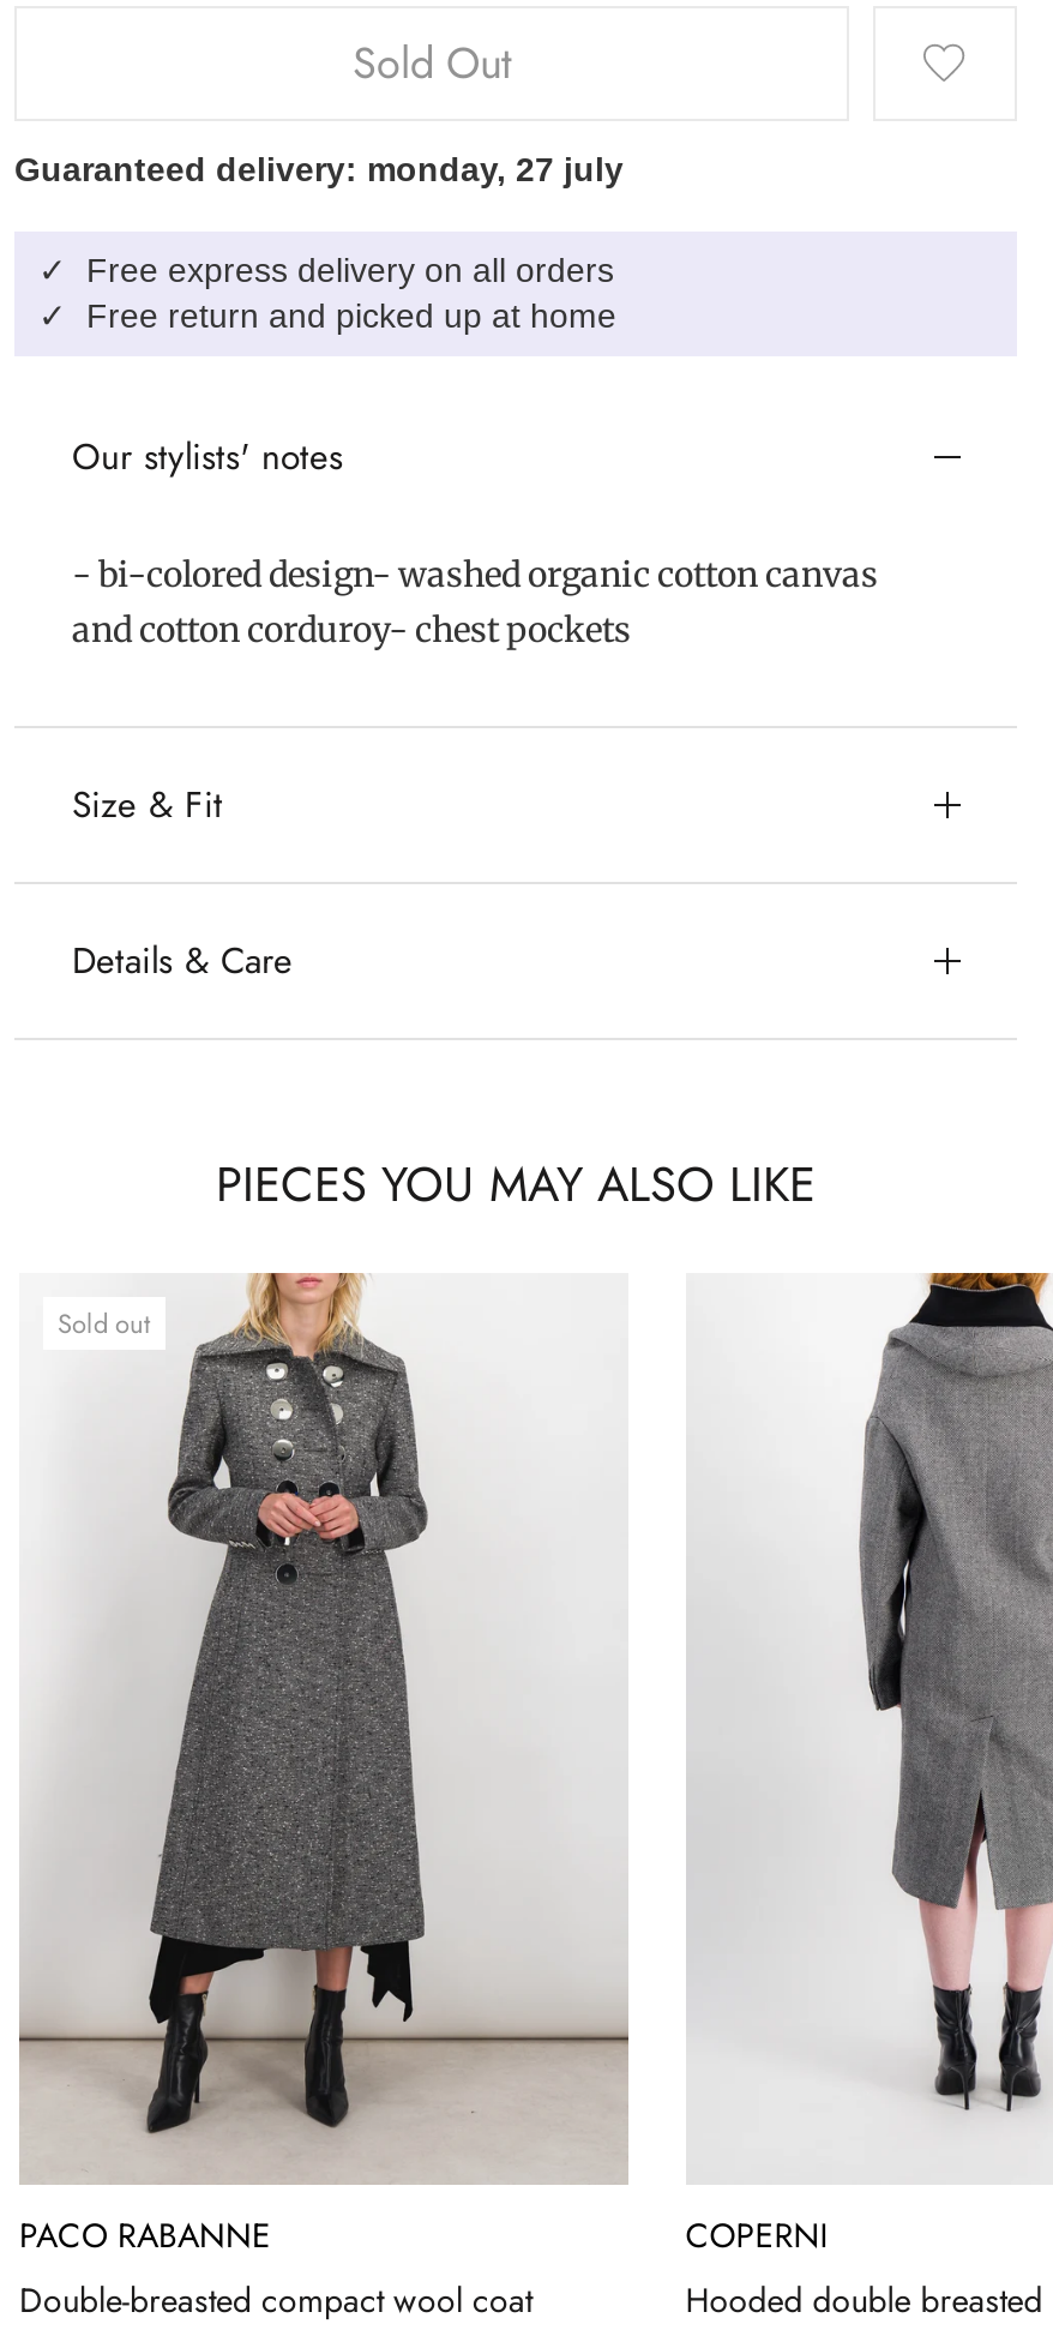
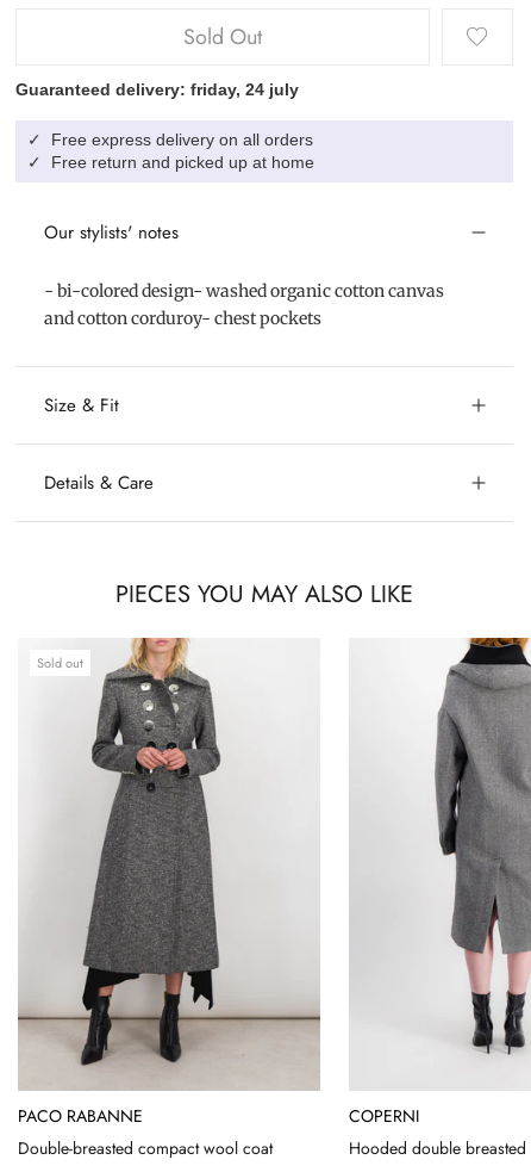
- Guaranteed delivery: monday, 27 july
+ Guaranteed delivery: friday, 24 july
